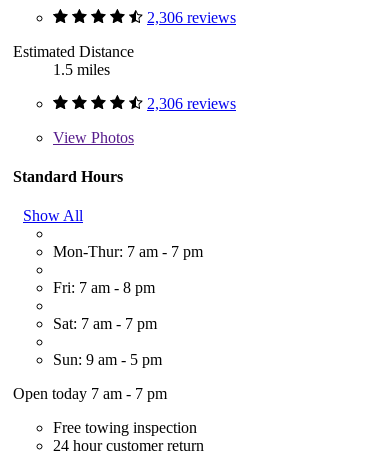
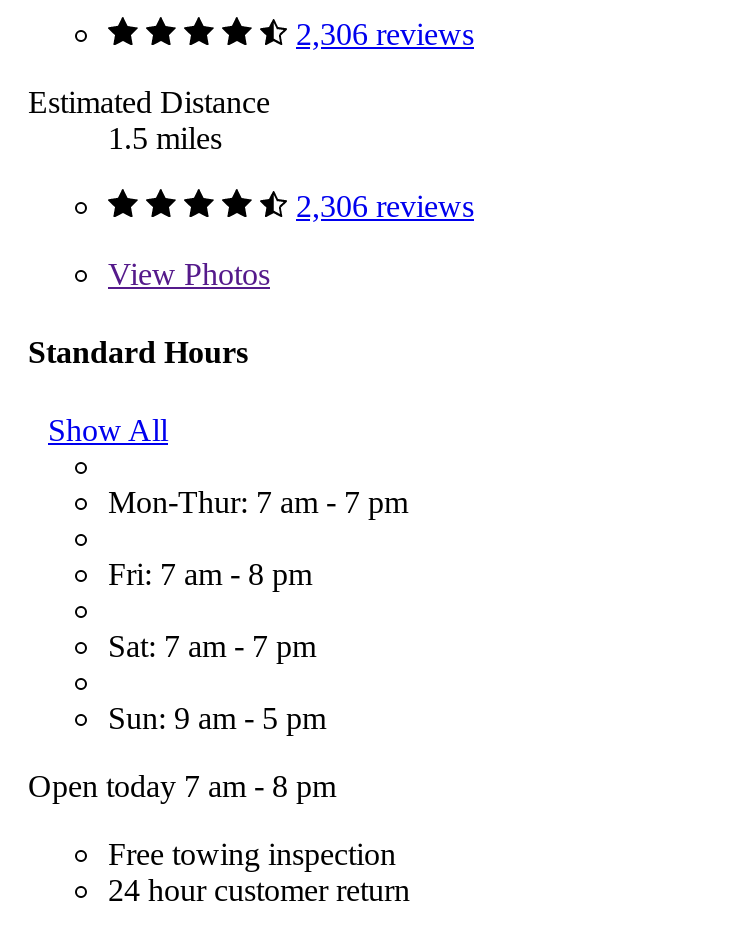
- Open today 7 am - 7 pm
+ Open today 7 am - 8 pm
